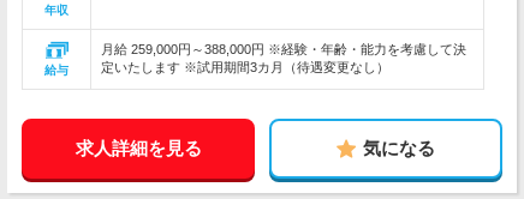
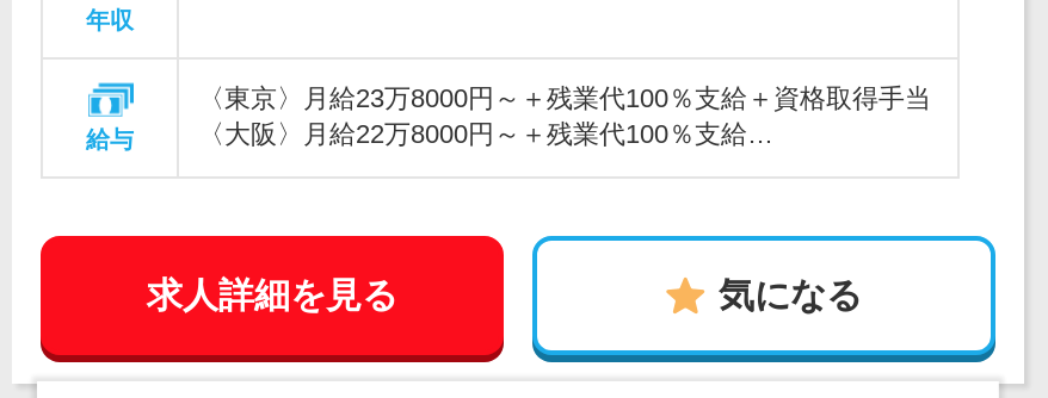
- 月給 259,000円～388,000円 ※経験・年齢・能力を考慮して決
- 定いたします ※試用期間3カ月（待遇変更なし）
+ 〈東京〉月給23万8000円～＋残業代100％支給＋資格取得手当
+ 〈大阪〉月給22万8000円～＋残業代100％支給…
